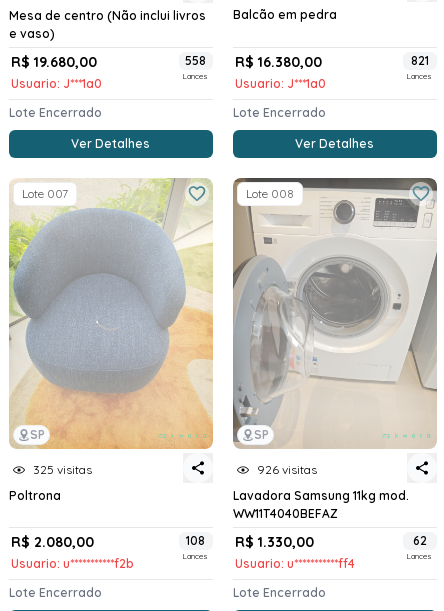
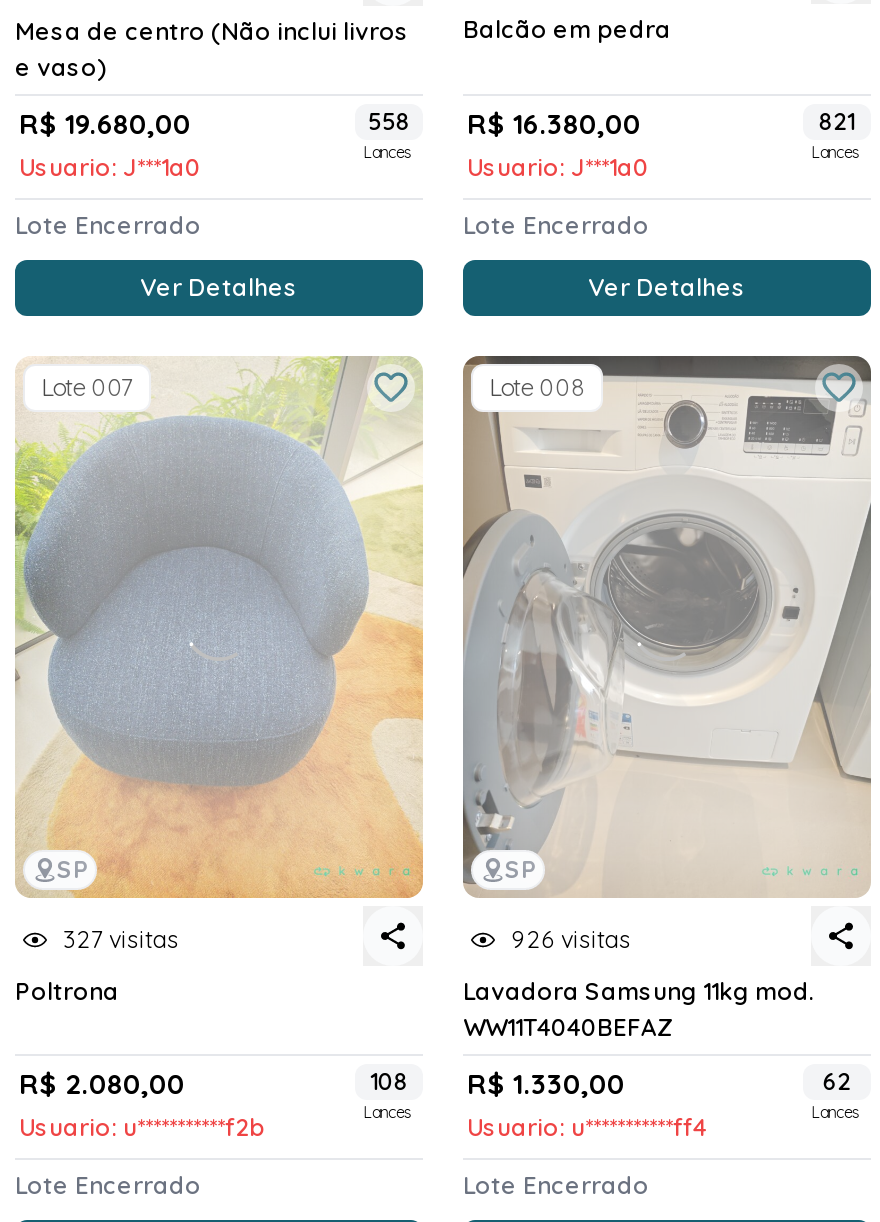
- 325 visitas
+ 327 visitas
